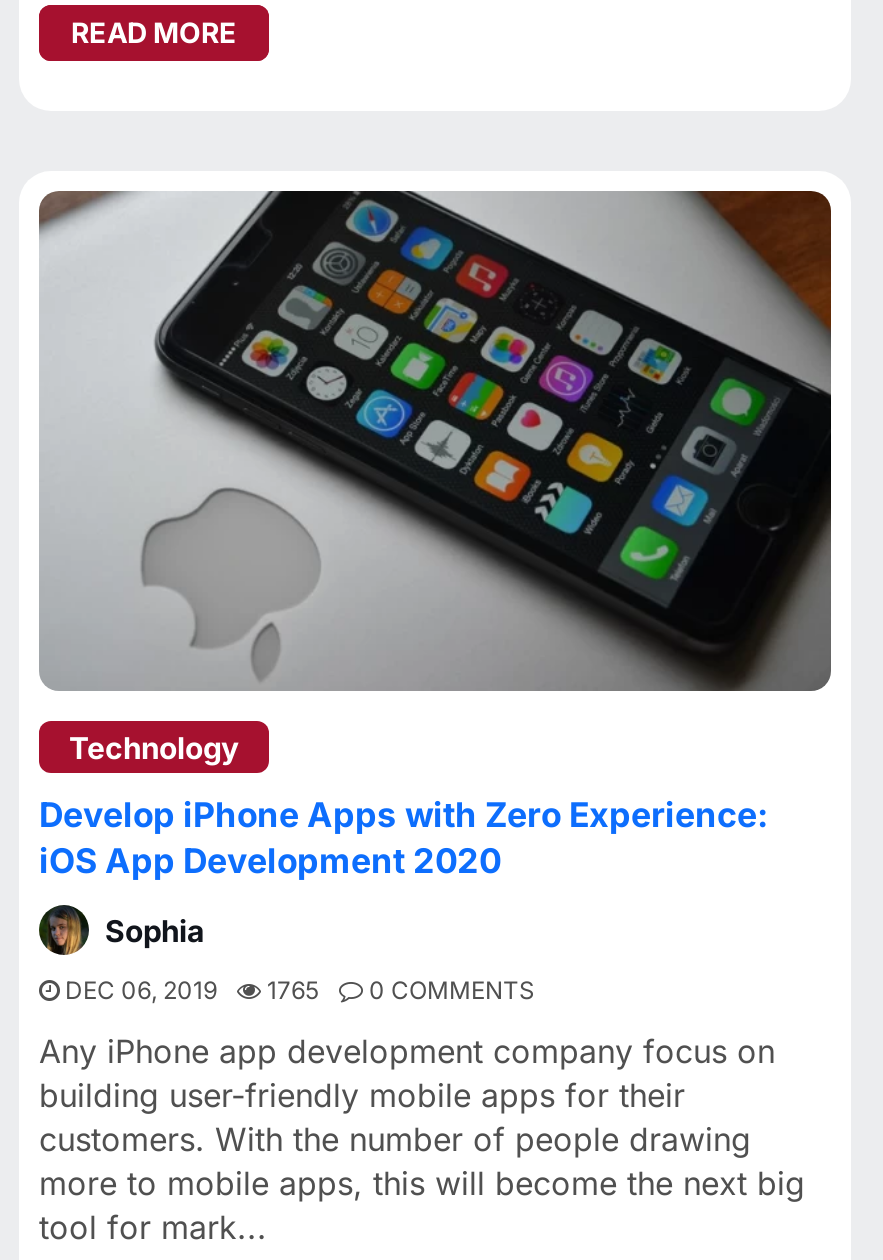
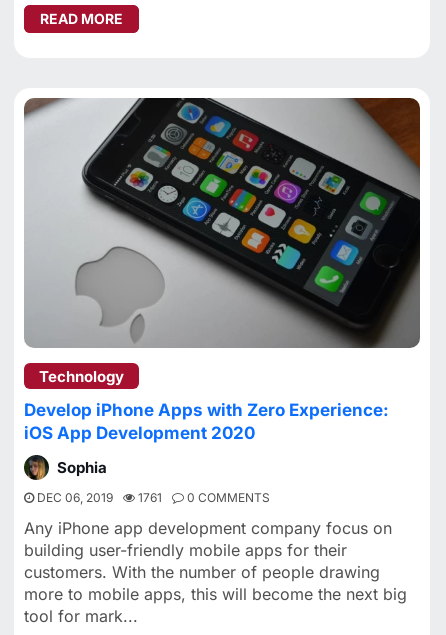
- DEC 06, 2019 1765 0 COMMENTS
+ DEC 06, 2019 1761 0 COMMENTS
